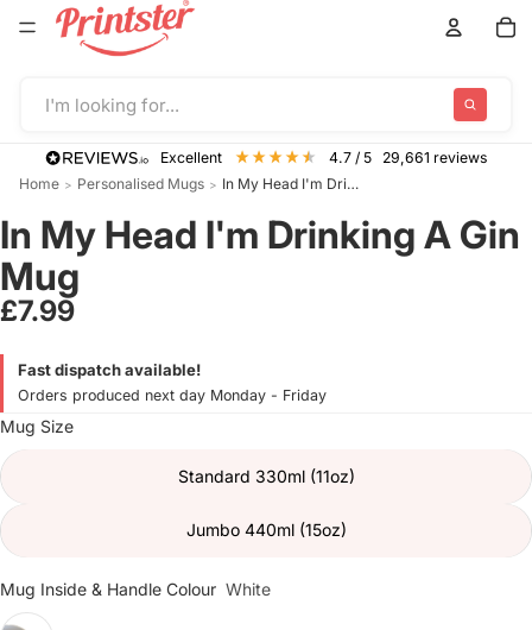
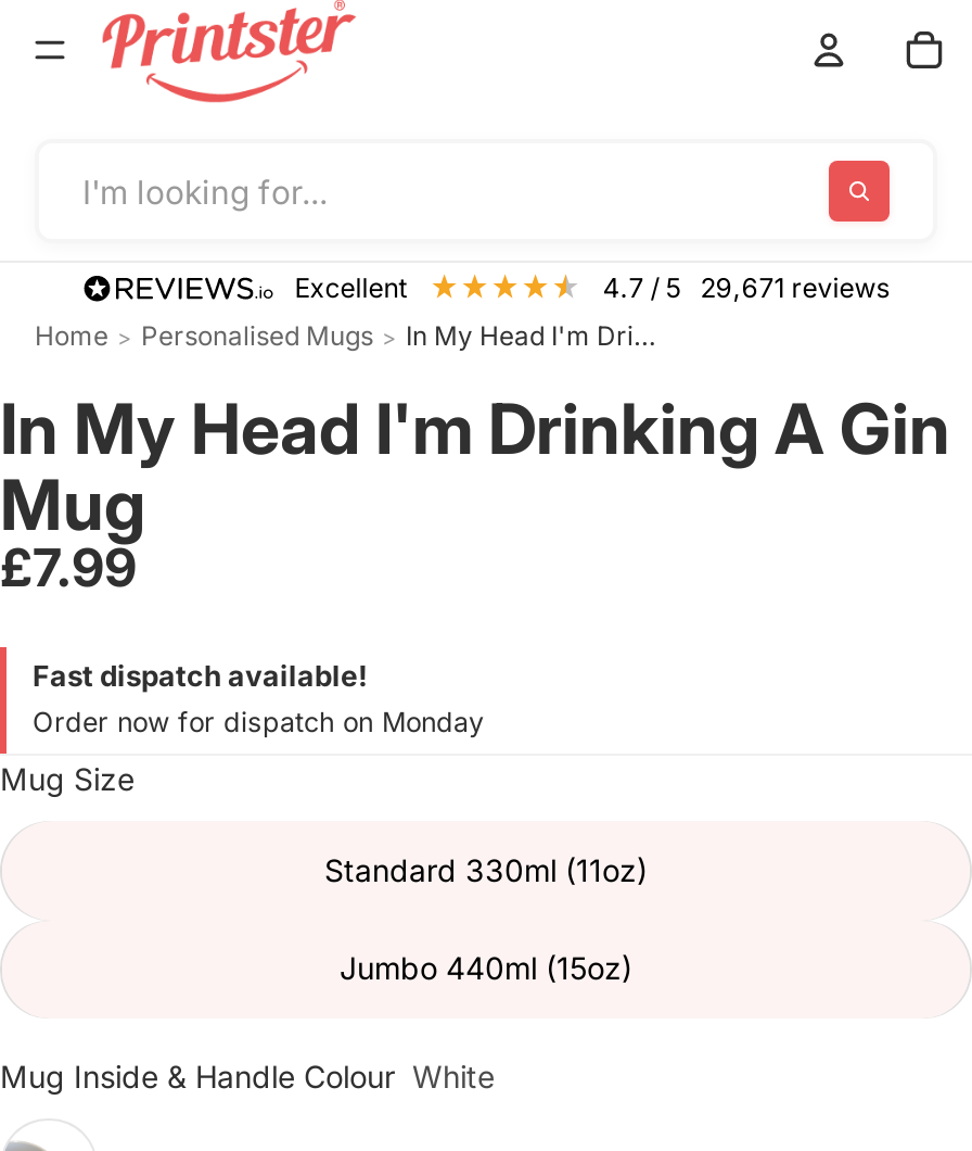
- 4.7 / 5 29,661 reviews
+ 4.7 / 5 29,671 reviews

- Orders produced next day Monday - Friday
+ Order now for dispatch on Monday
